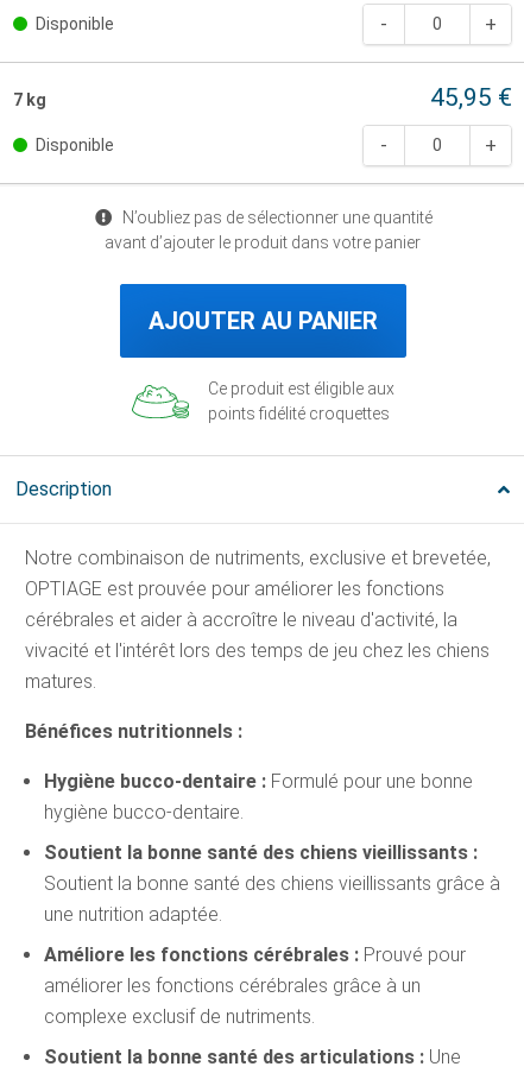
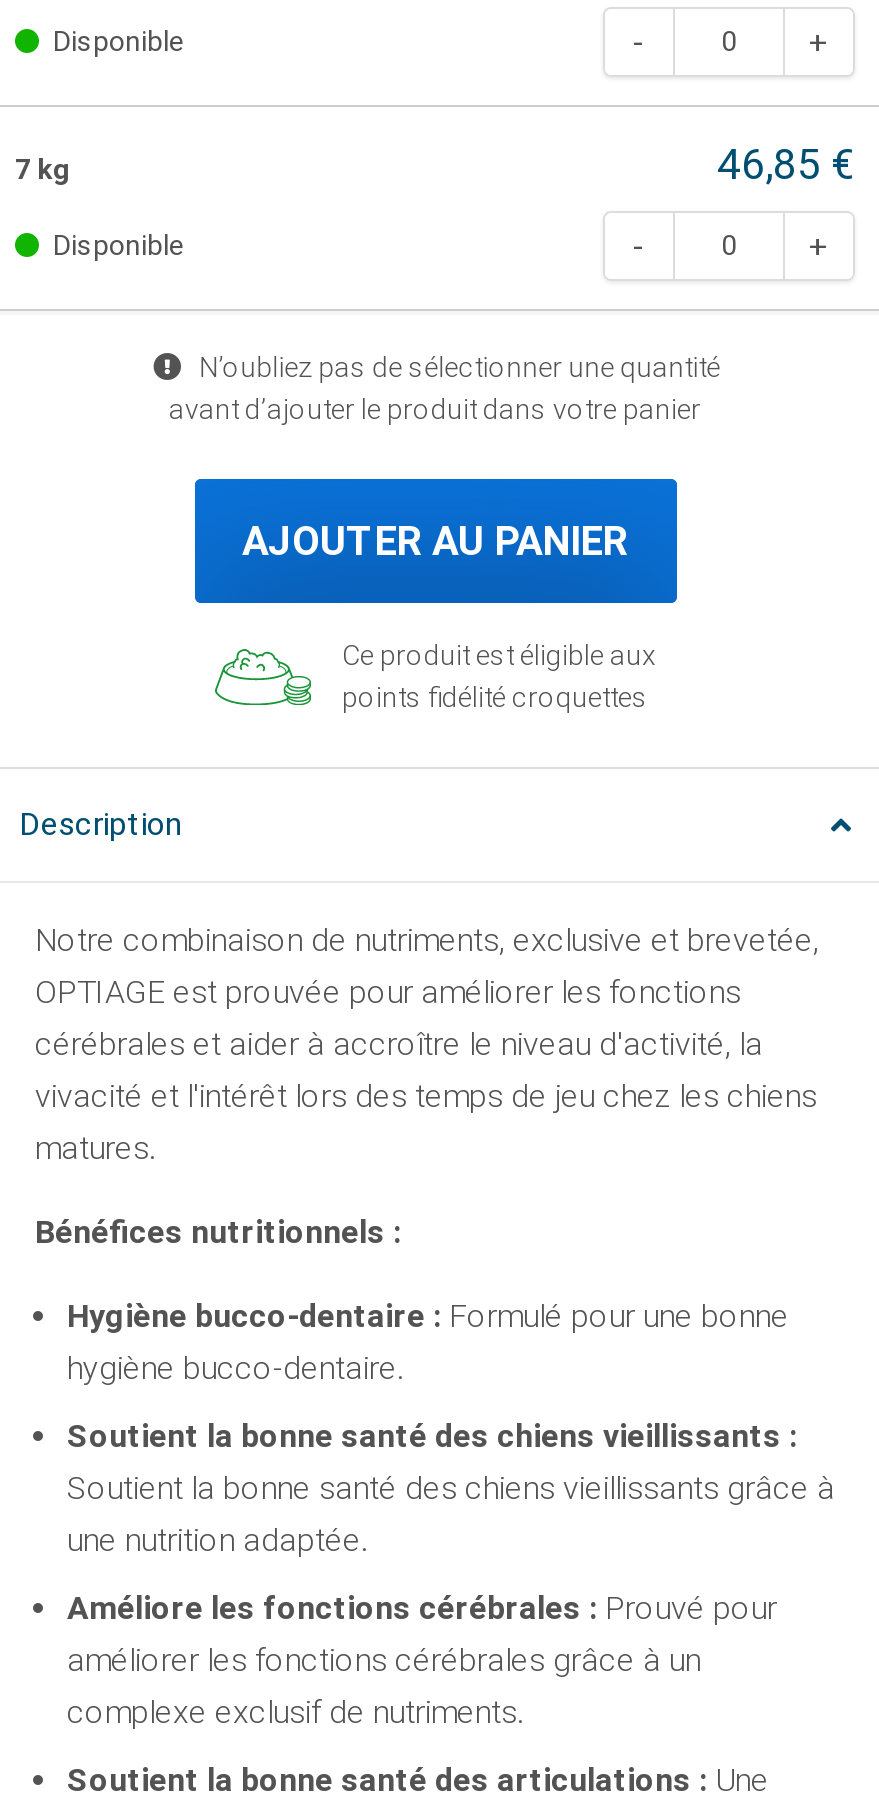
- 45,95 €
+ 46,85 €
